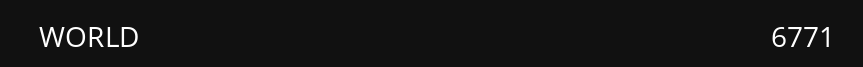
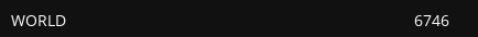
- 6771
+ 6746
